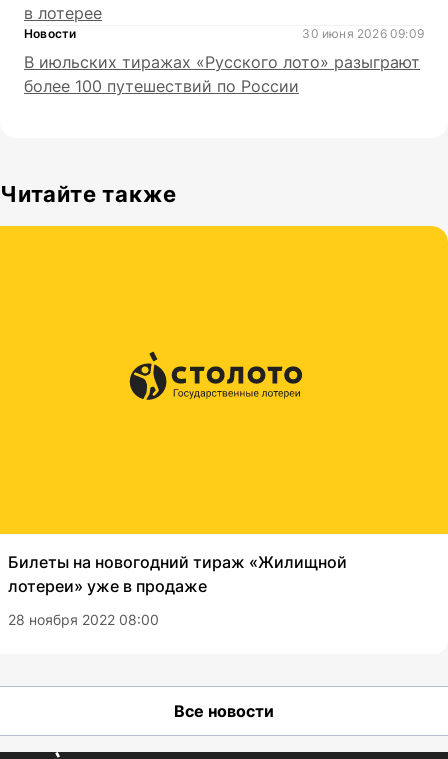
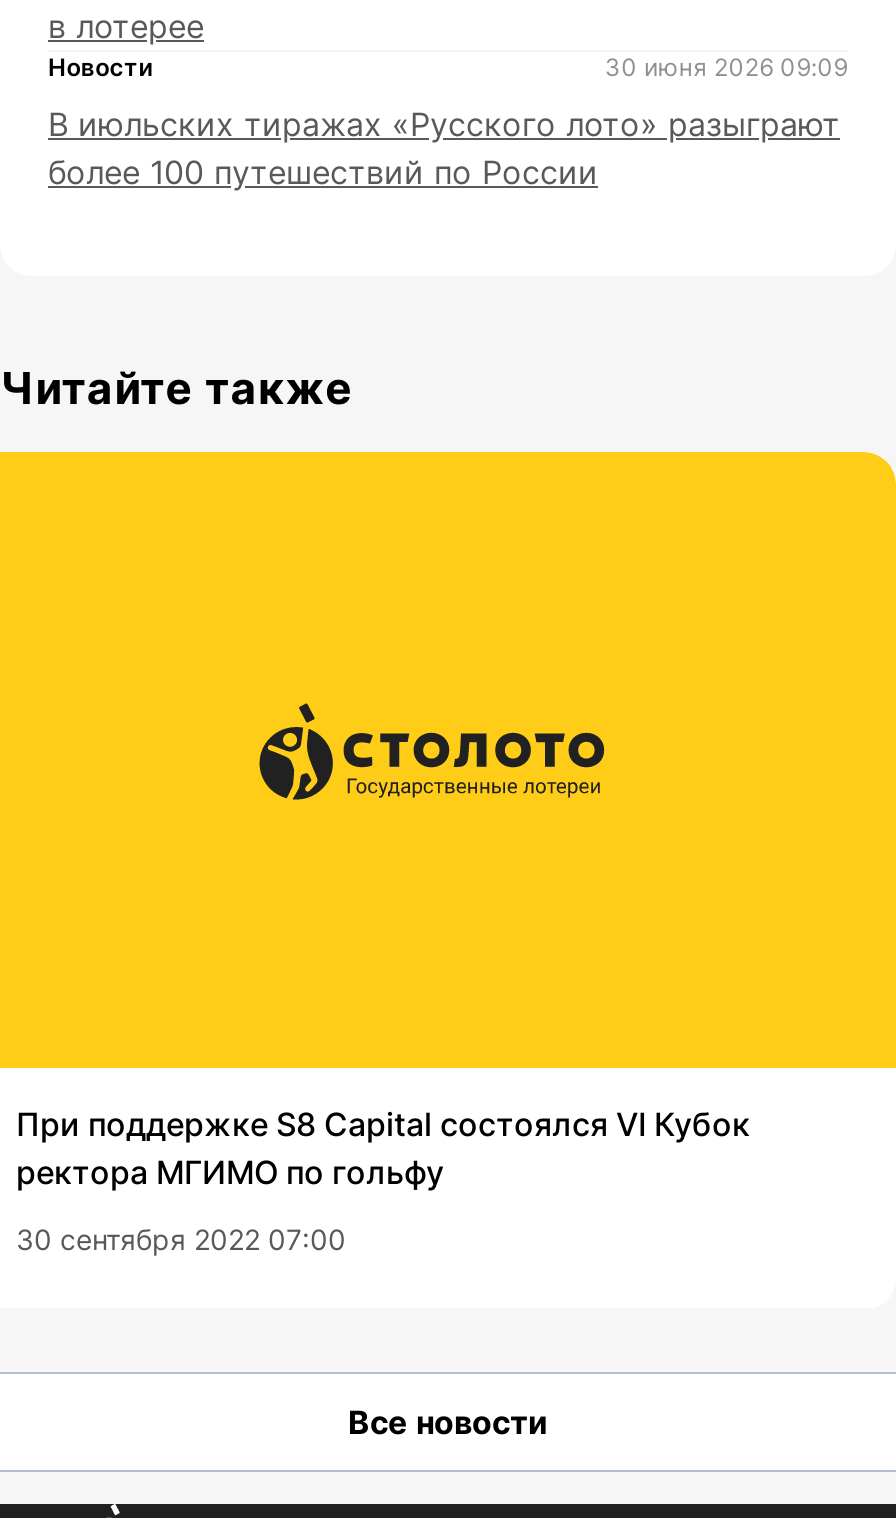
- Билеты на новогодний тираж «Жилищной
- лотереи» уже в продаже
+ При поддержке S8 Capital состоялся VI Кубок
+ ректора МГИМО по гольфу

- 28 ноября 2022 08:00
+ 30 сентября 2022 07:00
